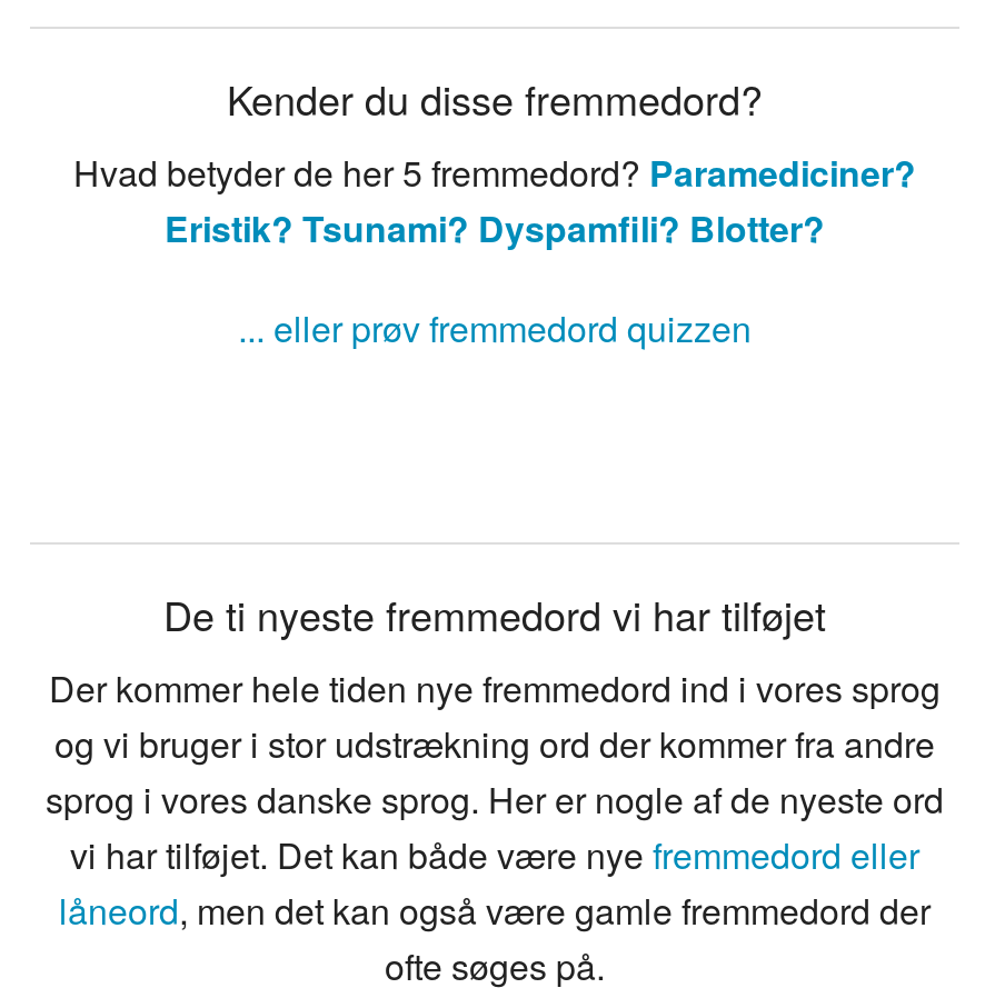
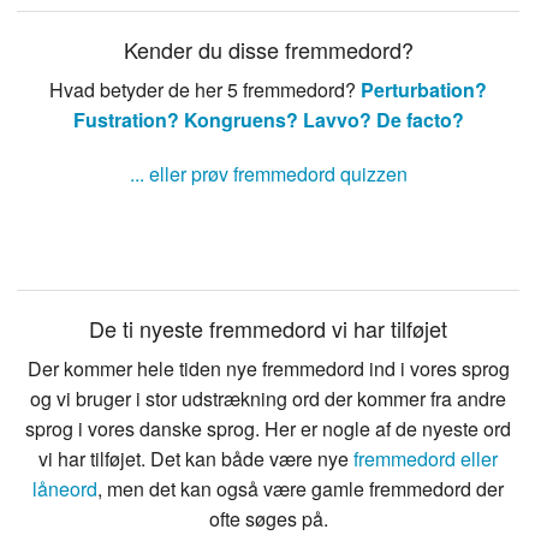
- Hvad betyder de her 5 fremmedord? Paramediciner?
- Eristik? Tsunami? Dyspamfili? Blotter?
+ Hvad betyder de her 5 fremmedord? Perturbation?
+ Fustration? Kongruens? Lavvo? De facto?
